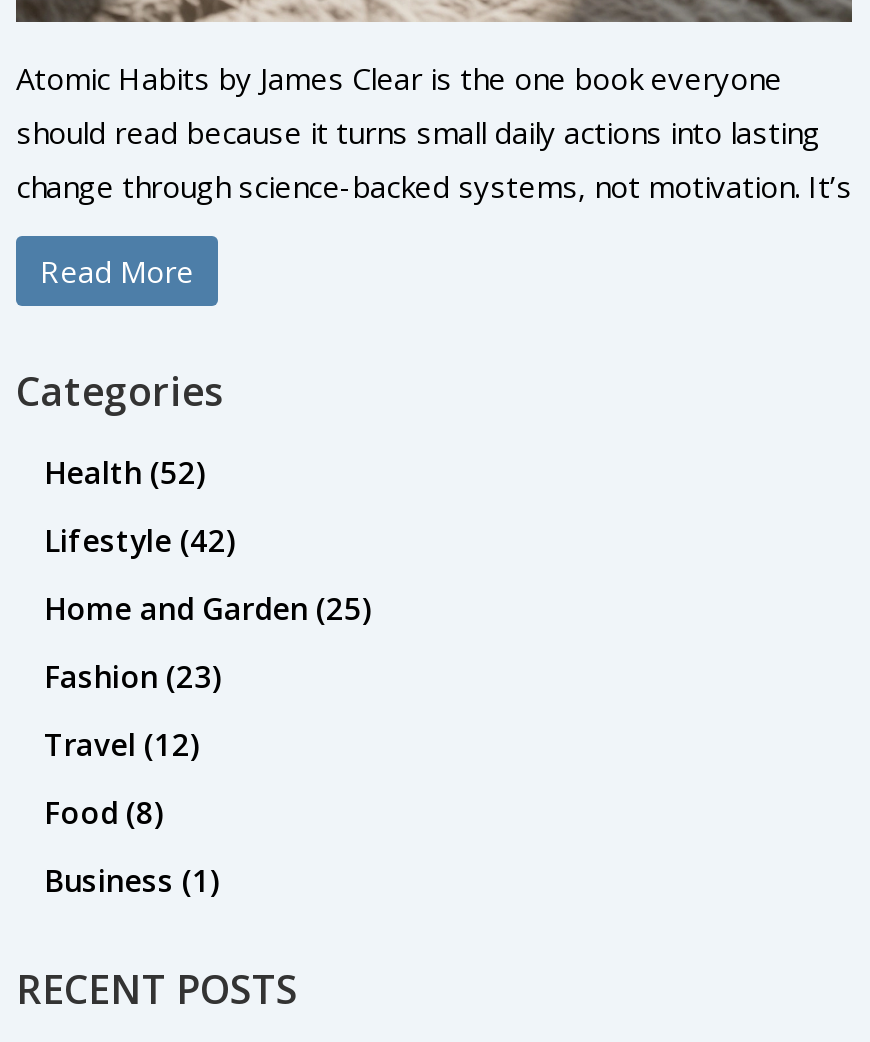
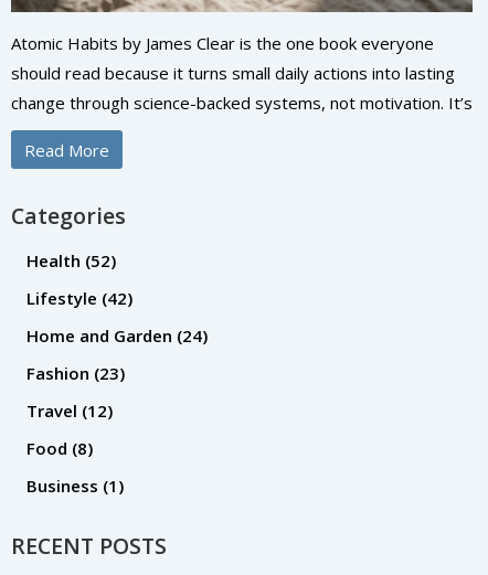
- Home and Garden (25)
+ Home and Garden (24)
